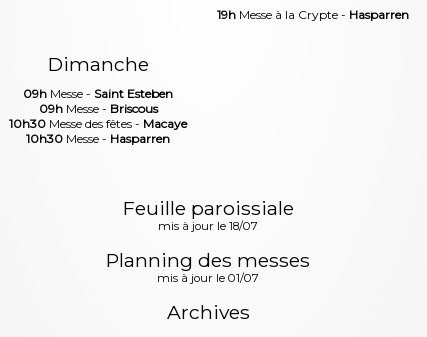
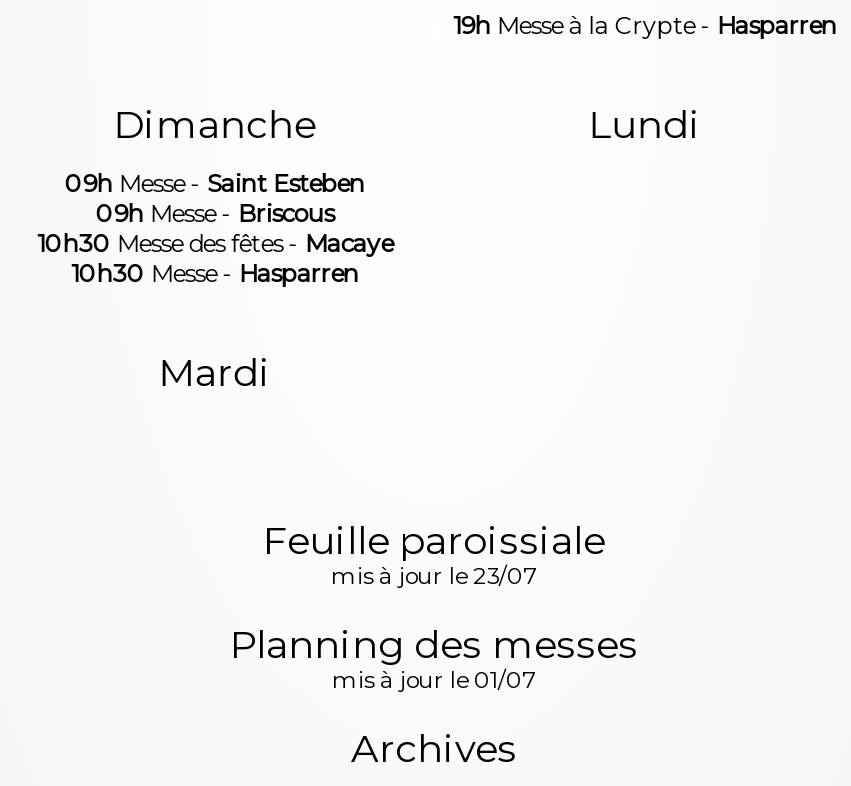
+ Lundi

+ Mardi

- mis à jour le 18/07
+ mis à jour le 23/07
